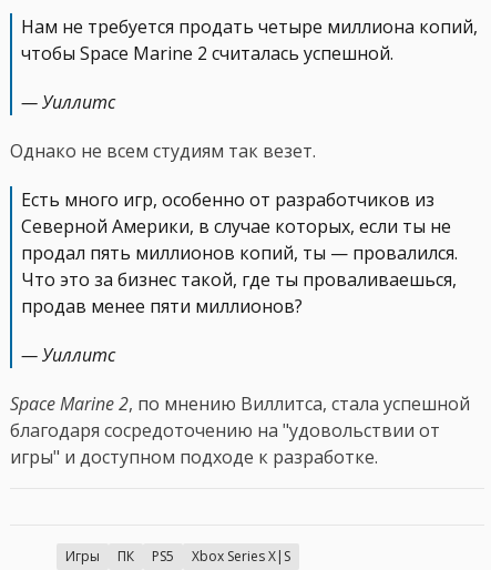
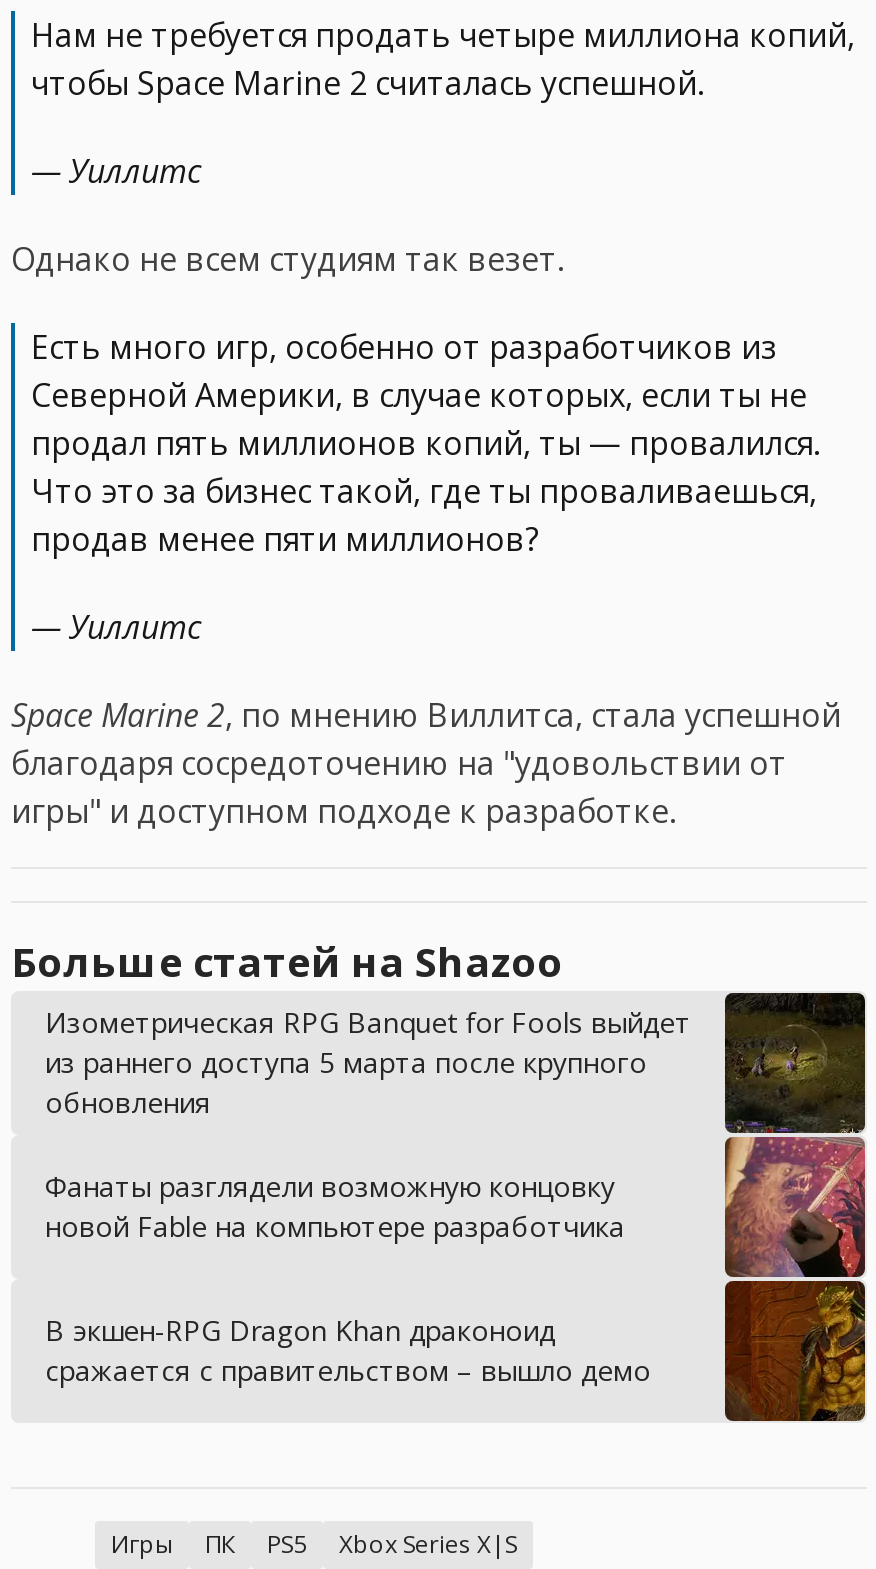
+ [image]
+ Больше статей на Shazoo
+ Изометрическая RPG Banquet for Fools выйдет
+ из раннего доступа 5 марта после крупного
+ обновления
+ Фанаты разглядели возможную концовку
+ новой Fable на компьютере разработчика
+ В экшен-RPG Dragon Khan драконоид
+ сражается с правительством – вышло демо
